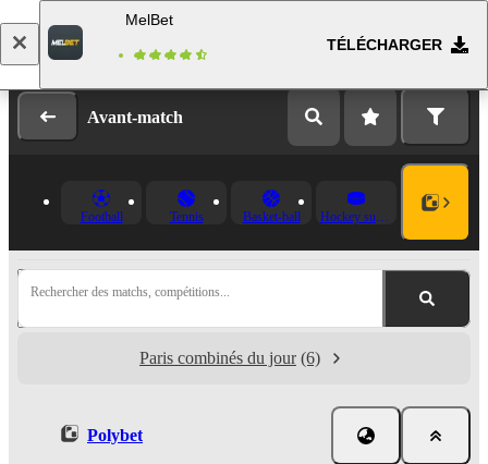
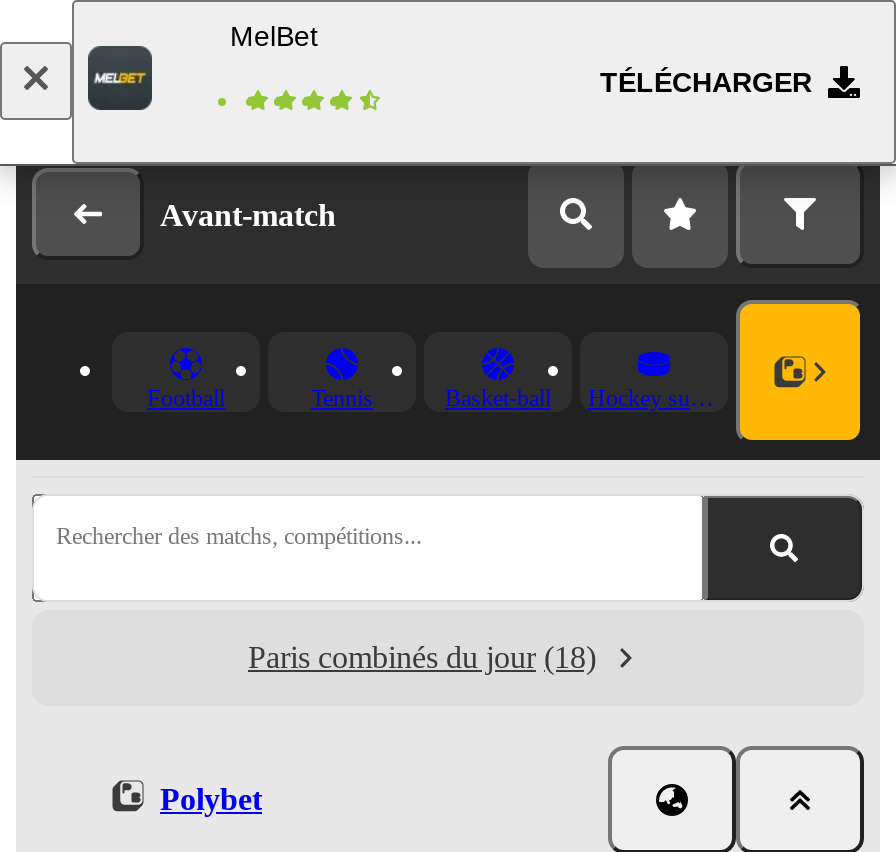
- Paris combinés du jour (6)
+ Paris combinés du jour (18)
